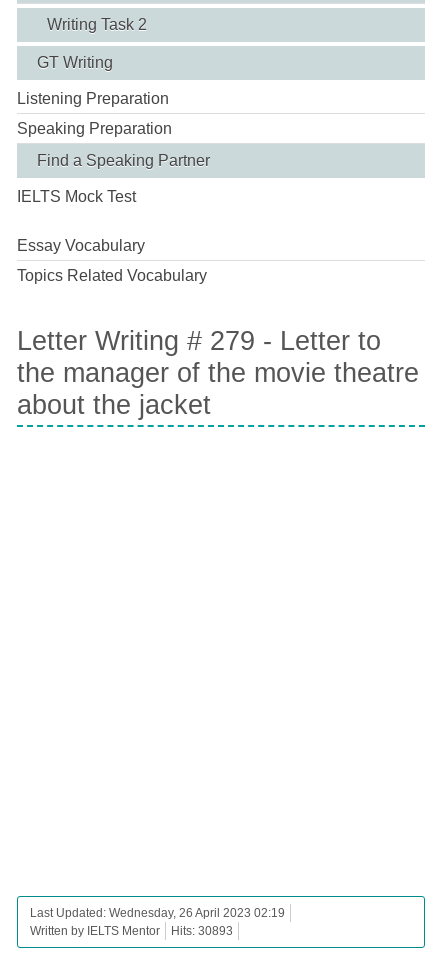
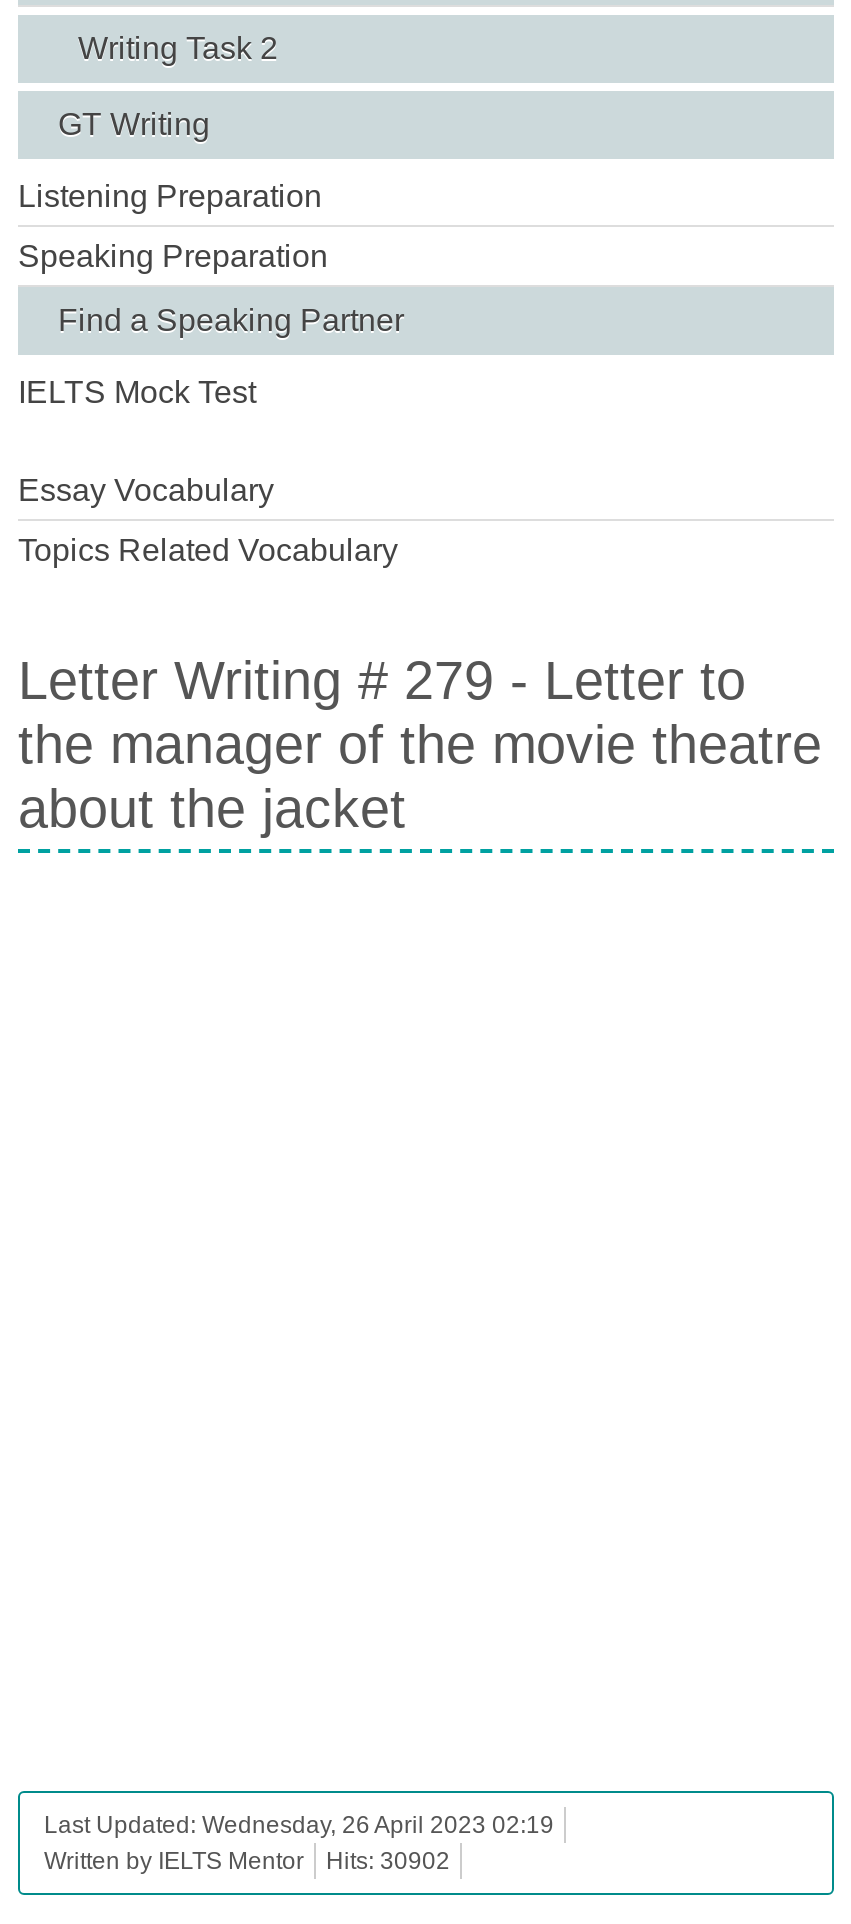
- Written by IELTS Mentor Hits: 30893
+ Written by IELTS Mentor Hits: 30902
